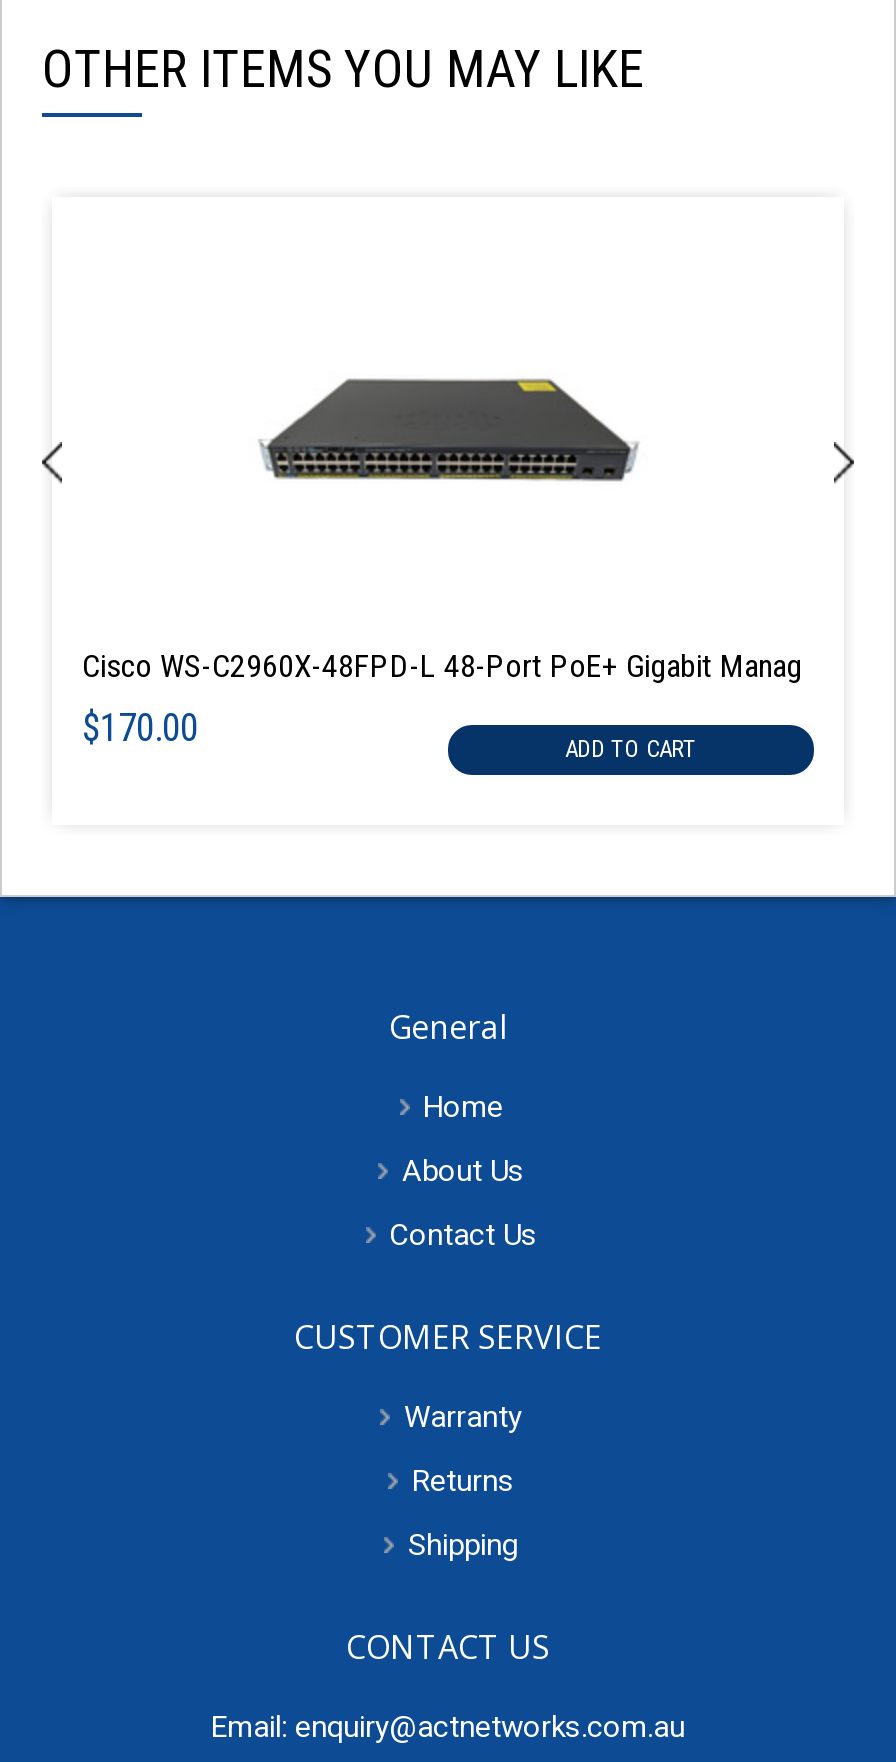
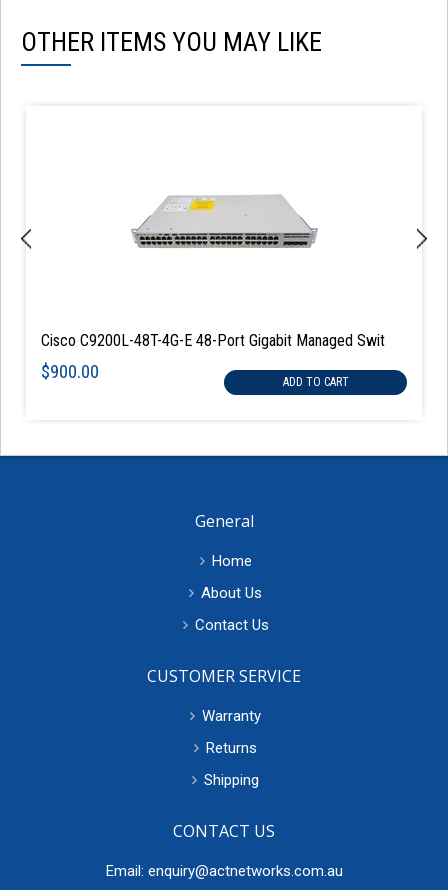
- [image]
+ [image]

- Cisco WS-C2960X-48FPD-L 48-Port PoE+ Gigabit Manag
+ Cisco C9200L-48T-4G-E 48-Port Gigabit Managed Swit

- $170.00
+ $900.00
